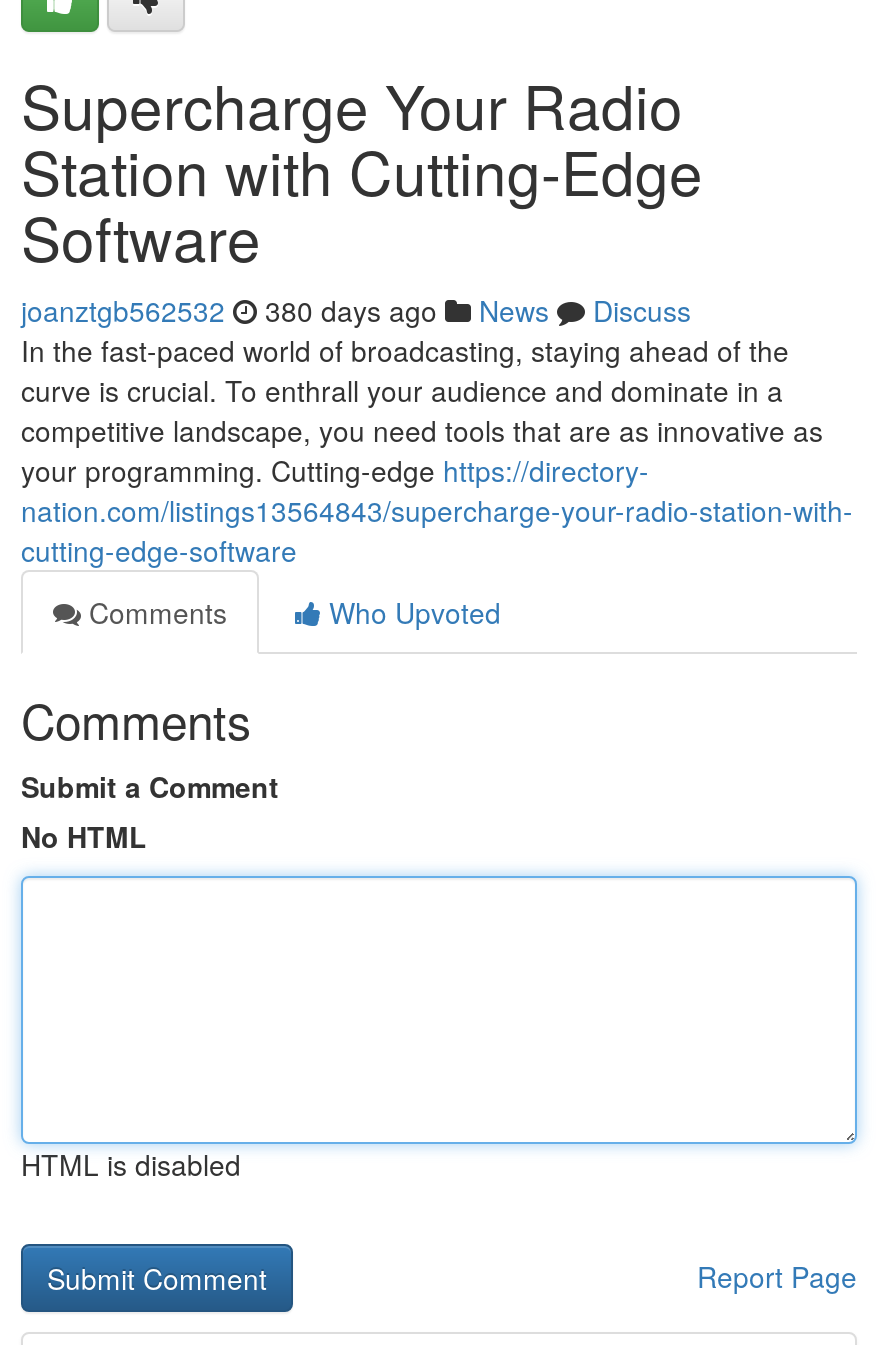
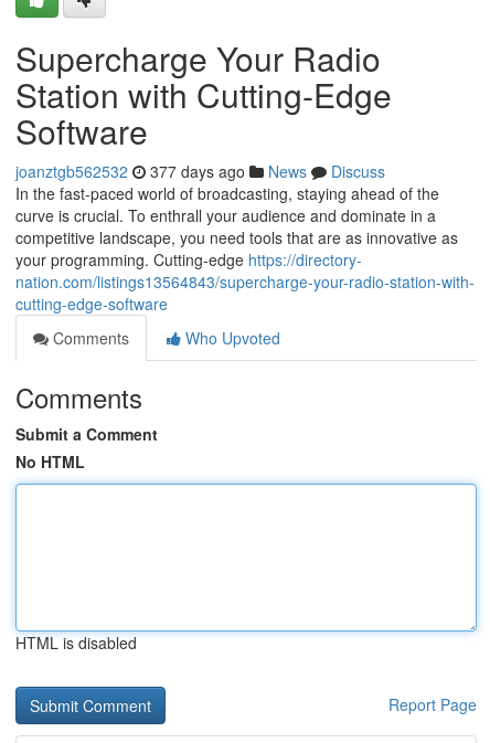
- joanztgb562532 380 days ago News Discuss
+ joanztgb562532 377 days ago News Discuss
